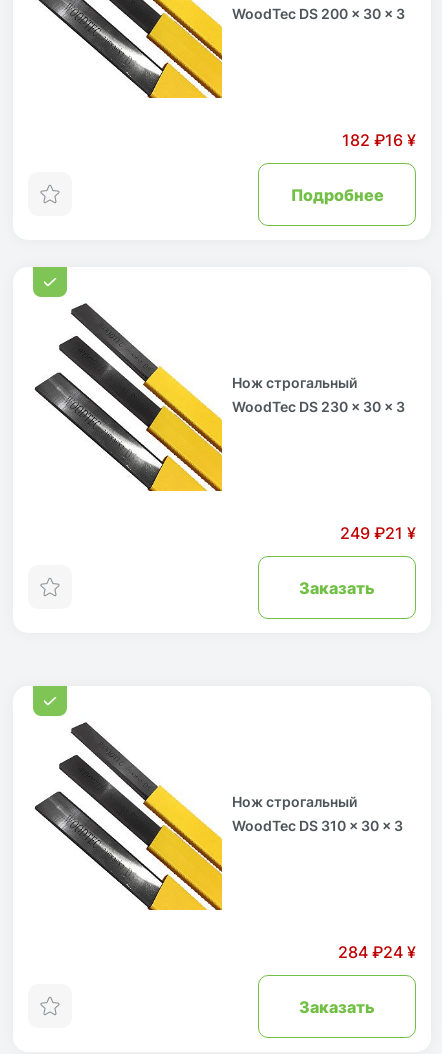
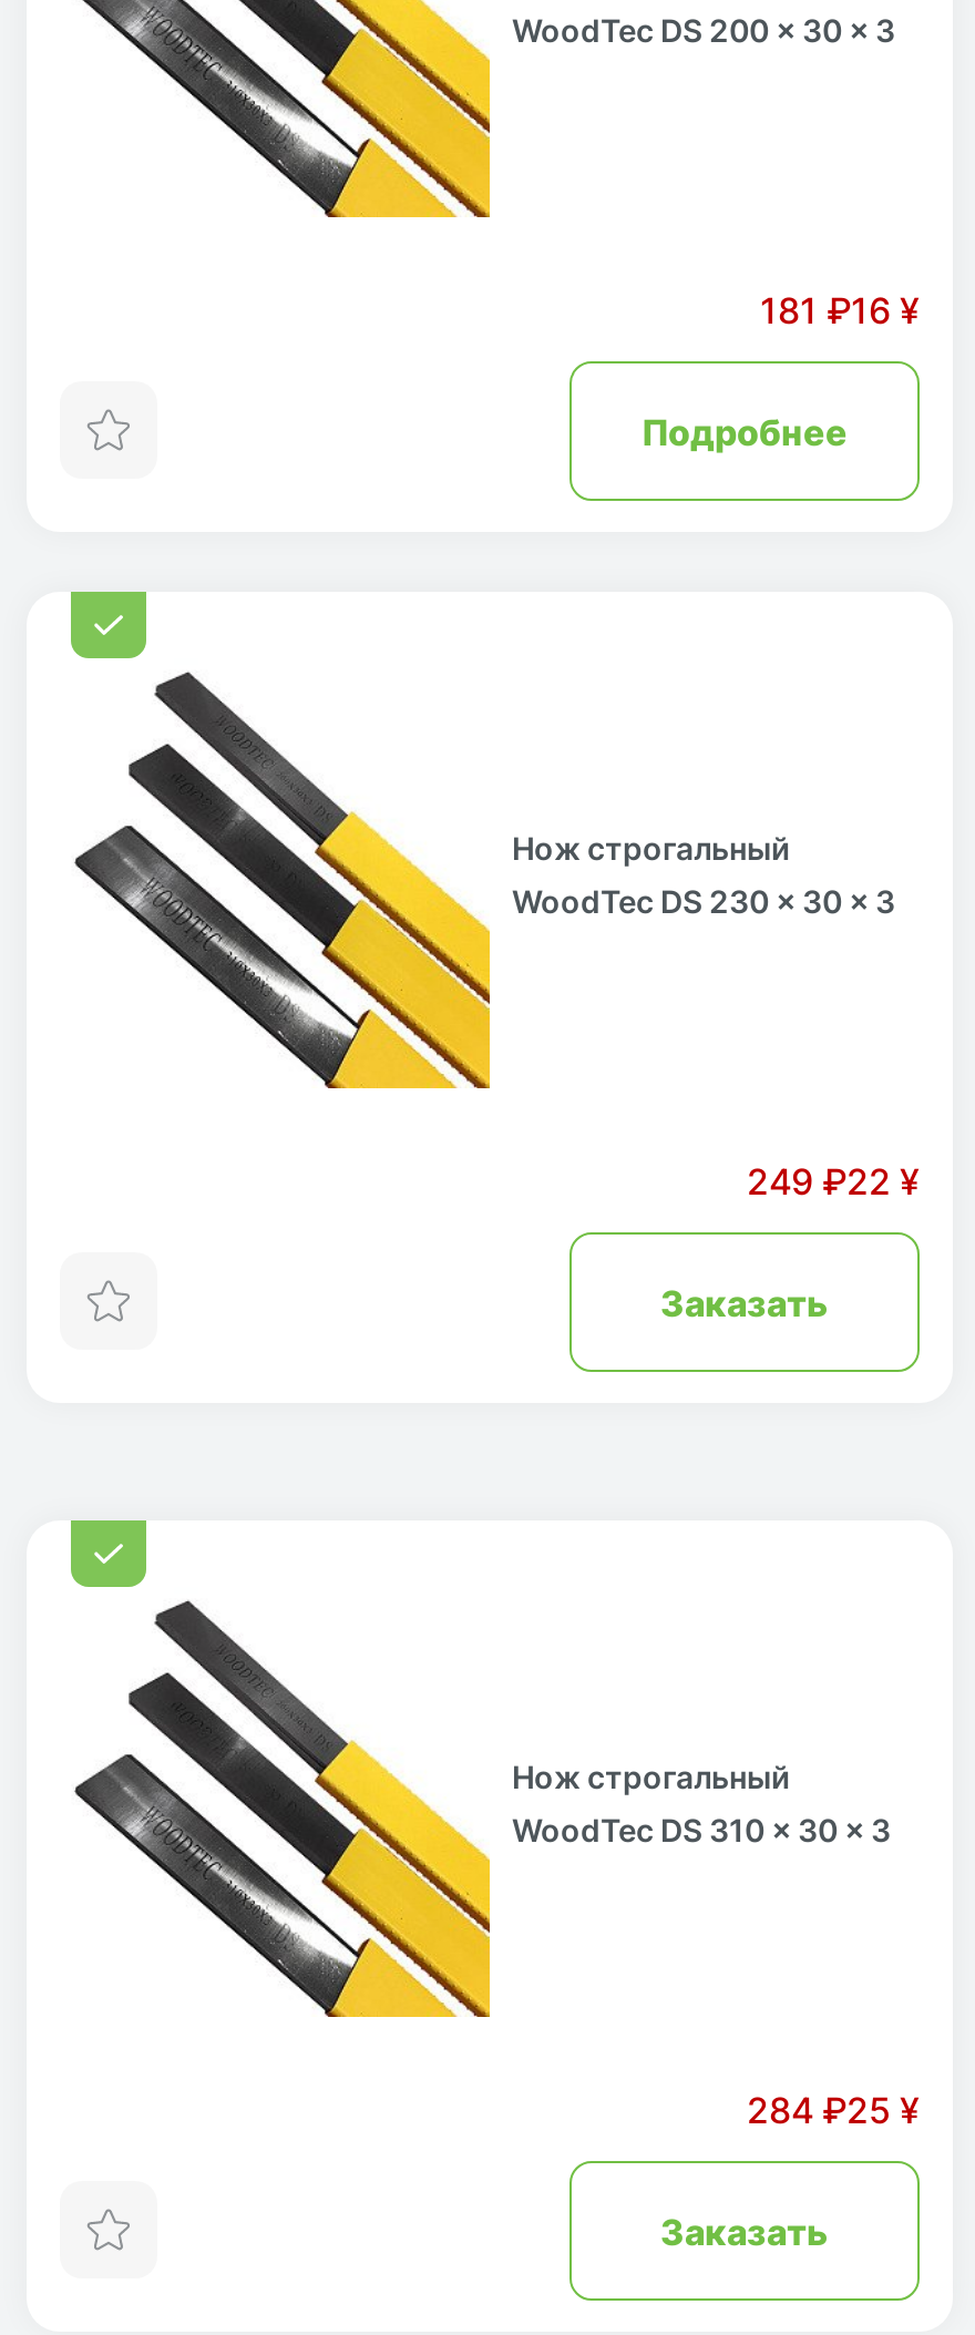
- 182 ₽16 ¥
+ 181 ₽16 ¥

- 249 ₽21 ¥
+ 249 ₽22 ¥

- 284 ₽24 ¥
+ 284 ₽25 ¥
